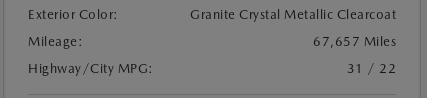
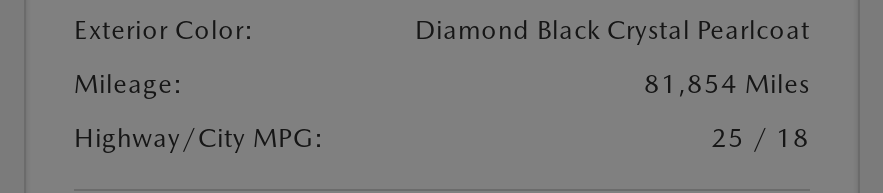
- Granite Crystal Metallic Clearcoat
+ Diamond Black Crystal Pearlcoat

- 67,657 Miles
+ 81,854 Miles

- 31 / 22
+ 25 / 18
